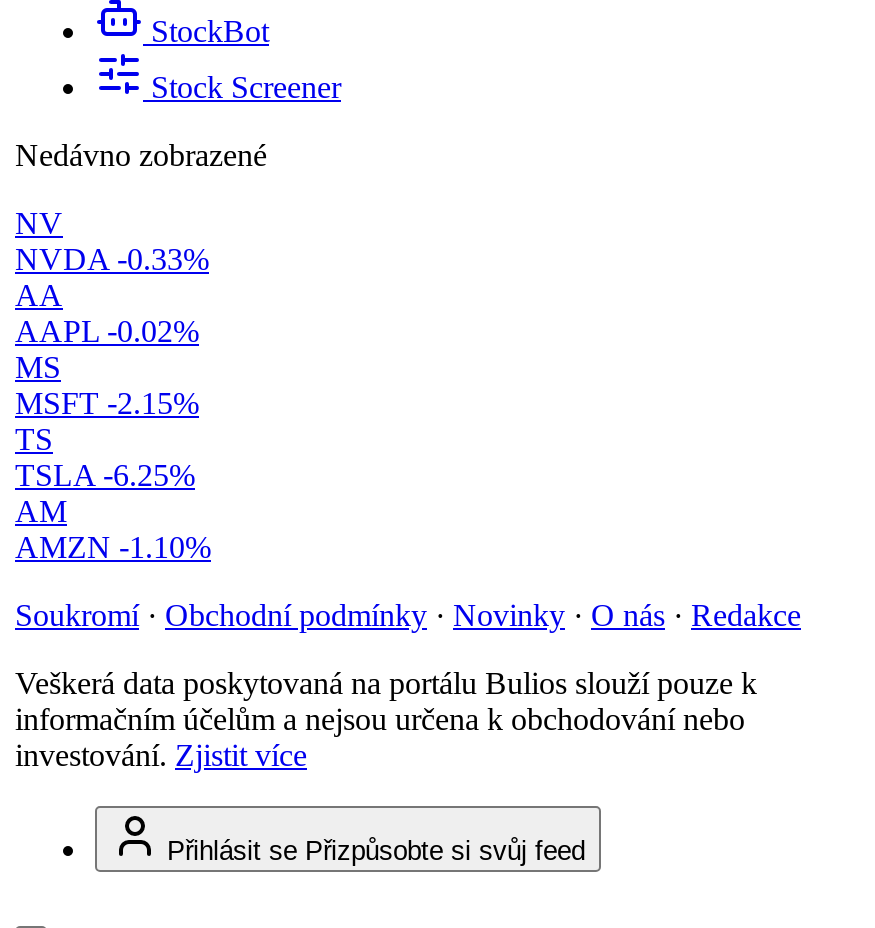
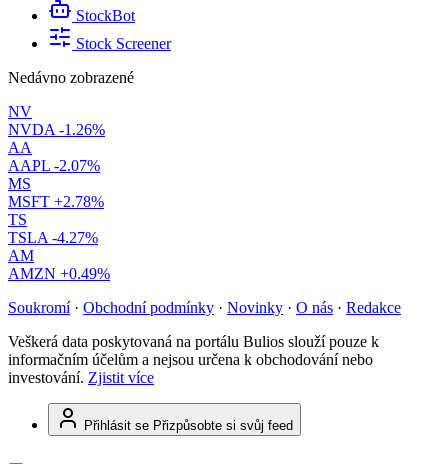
- NVDA -0.33%
+ NVDA -1.26%

- AAPL -0.02%
+ AAPL -2.07%

- MSFT -2.15%
+ MSFT +2.78%

- TSLA -6.25%
+ TSLA -4.27%

- AMZN -1.10%
+ AMZN +0.49%
